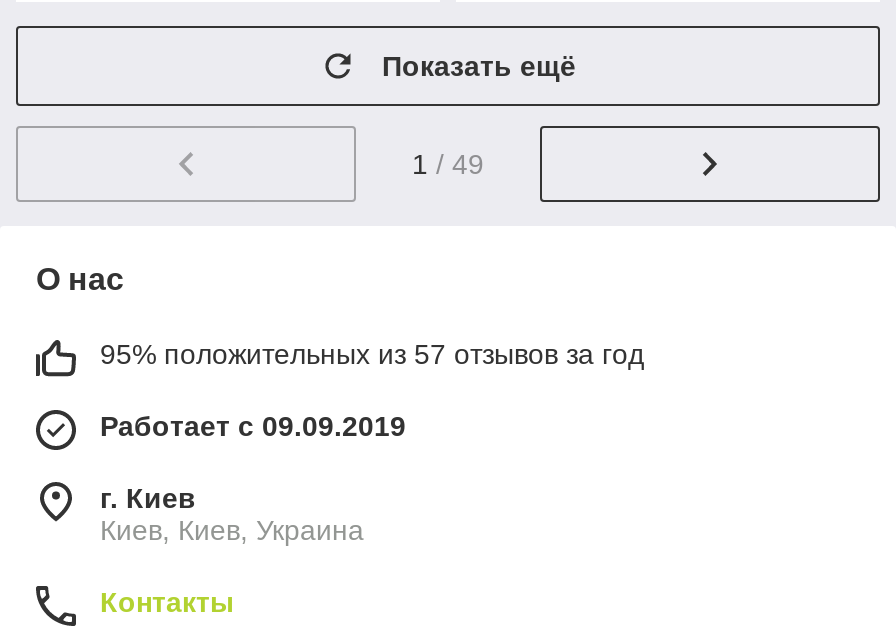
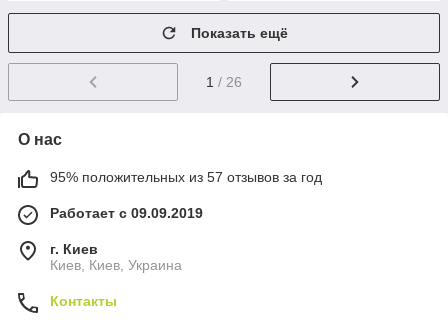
- 1 / 49
+ 1 / 26
